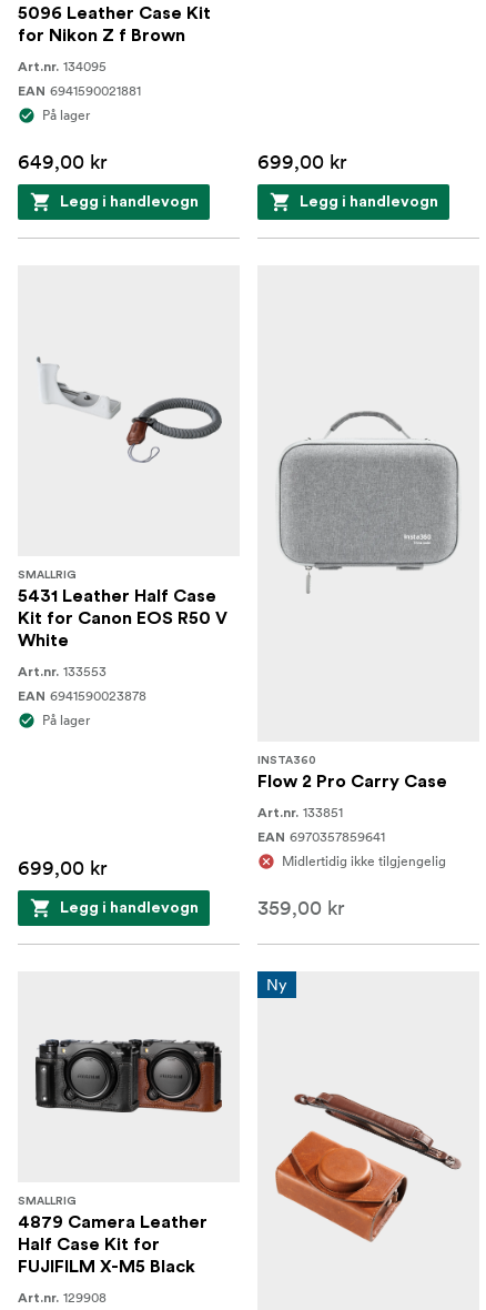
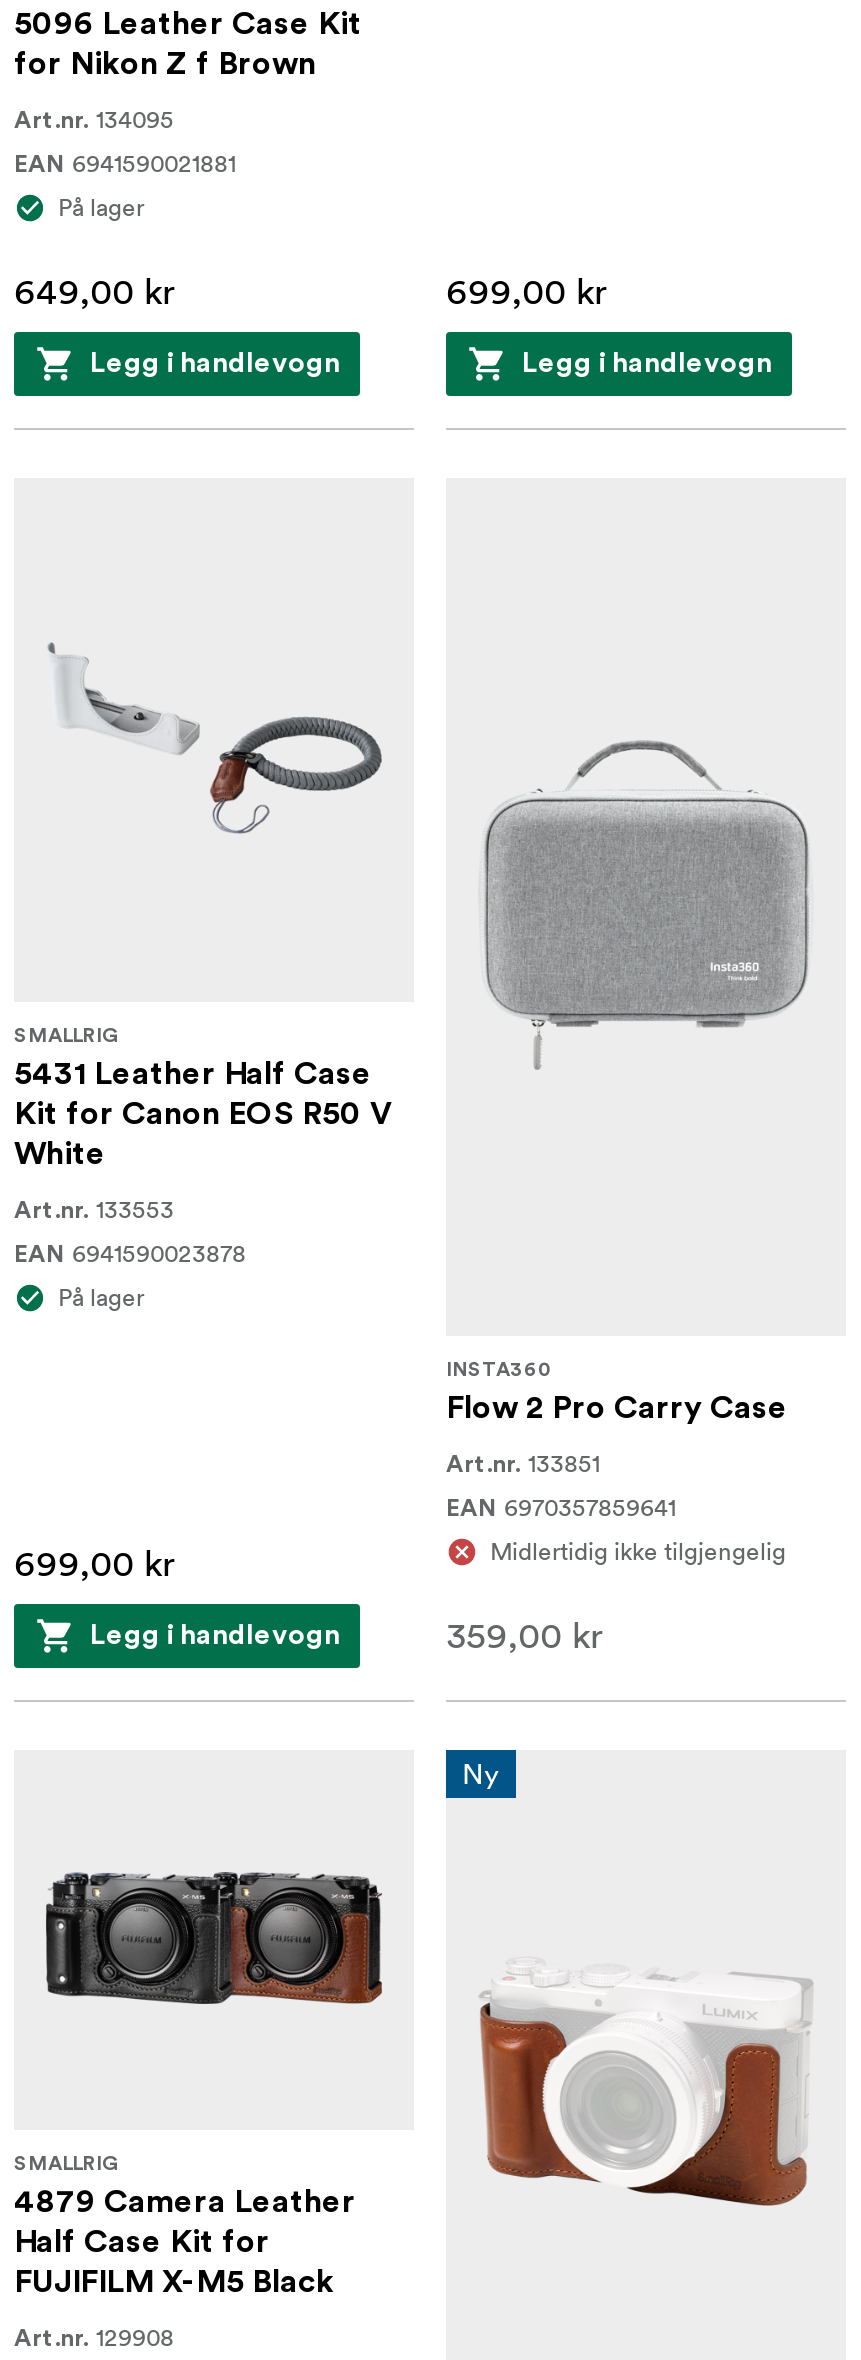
- [image]
+ [image]
